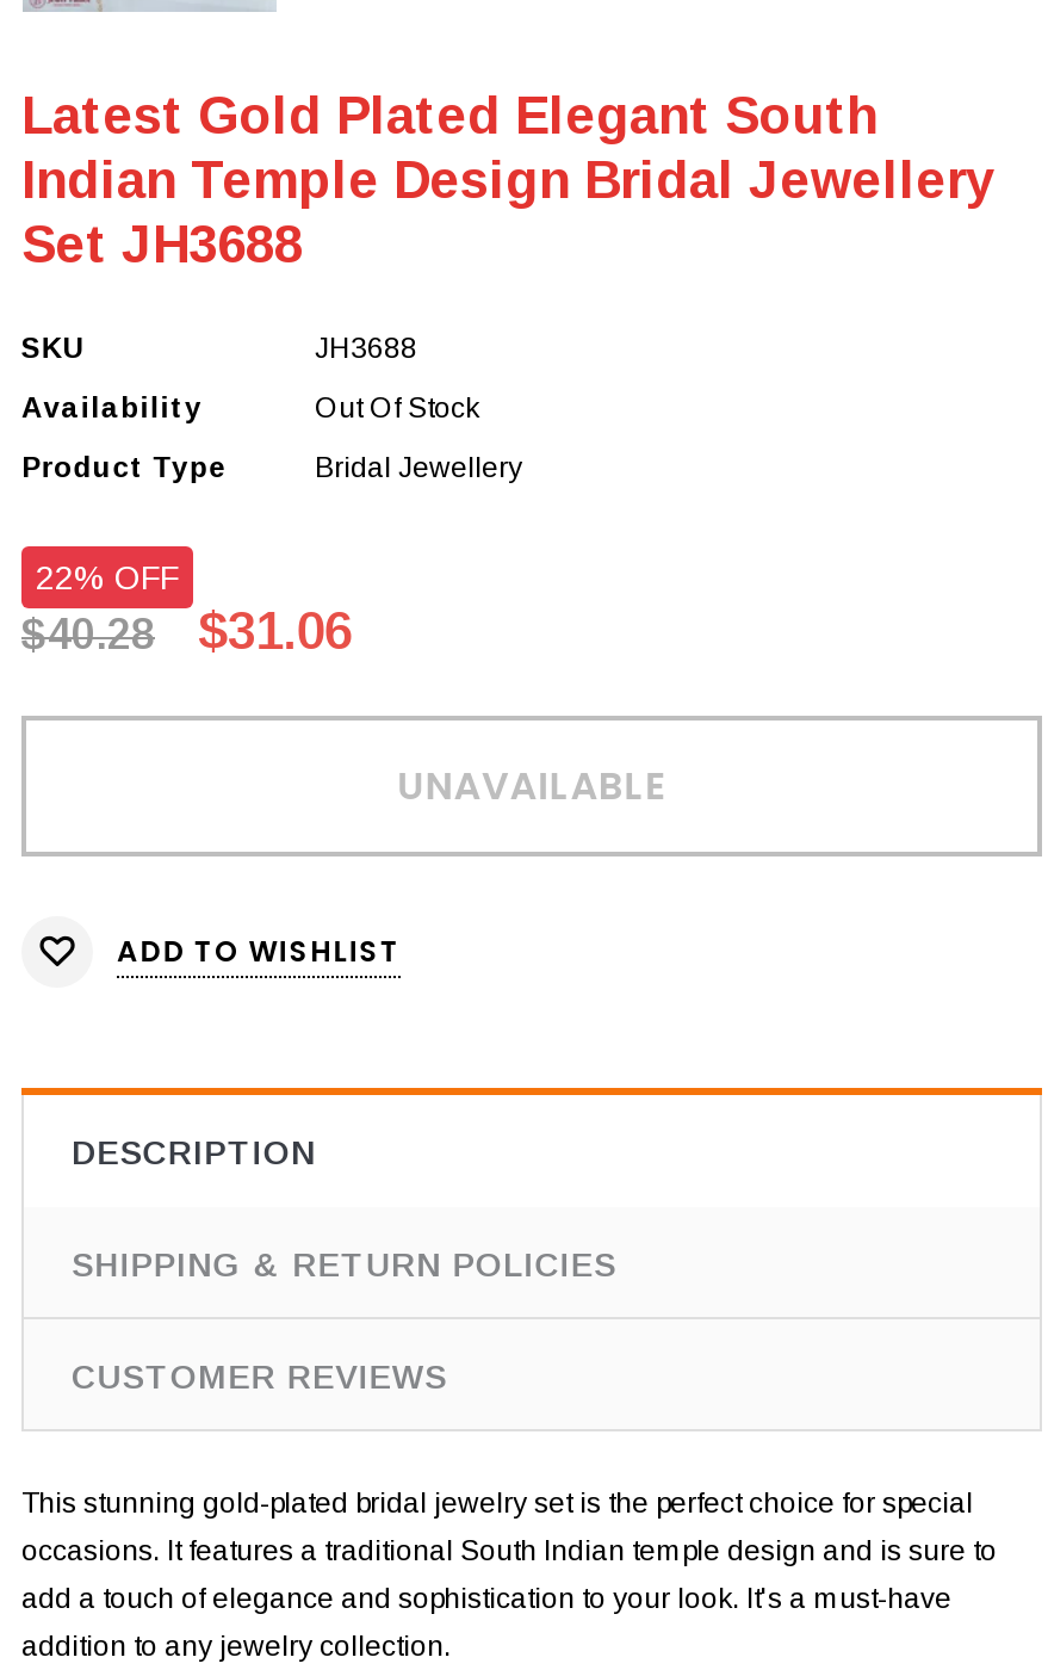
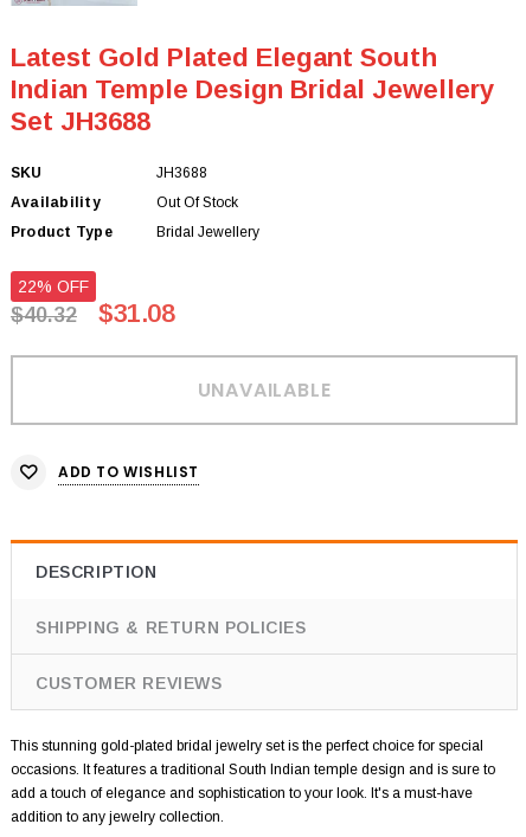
- $40.28
+ $40.32

- $31.06
+ $31.08
